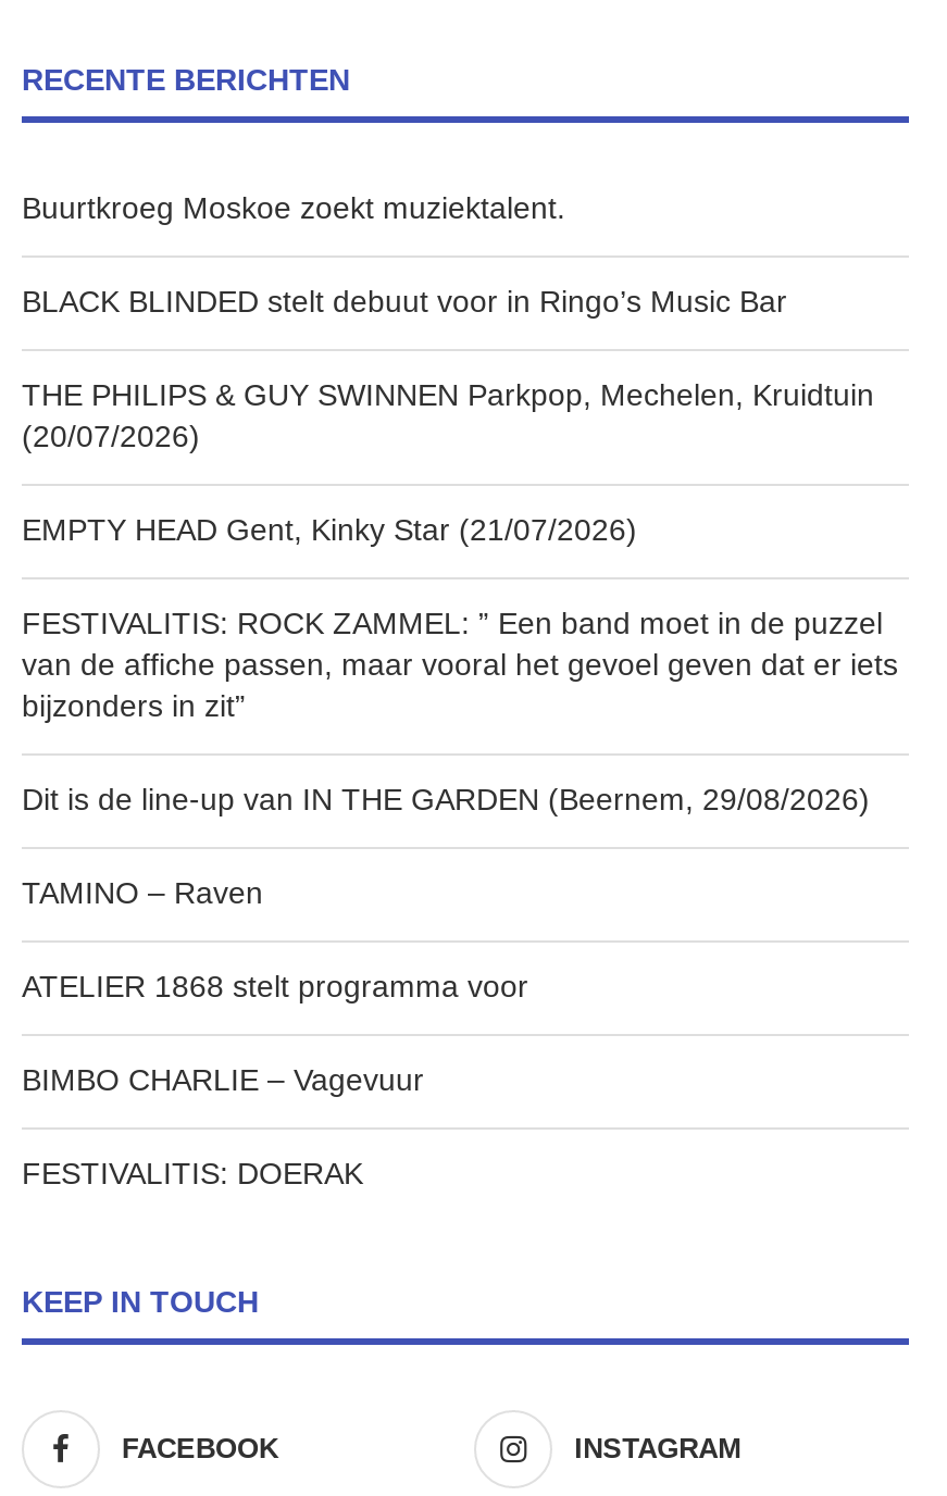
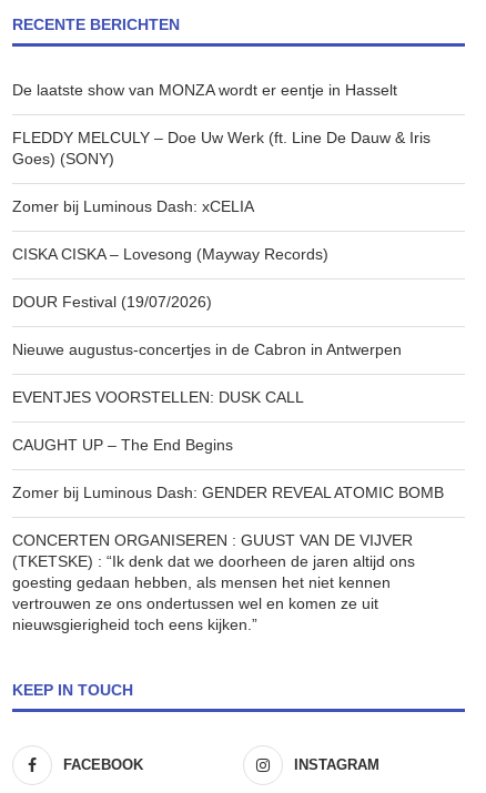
- Buurtkroeg Moskoe zoekt muziektalent.
+ De laatste show van MONZA wordt er eentje in Hasselt

- BLACK BLINDED stelt debuut voor in Ringo’s Music Bar
+ FLEDDY MELCULY – Doe Uw Werk (ft. Line De Dauw & Iris
+ Goes) (SONY)

- THE PHILIPS & GUY SWINNEN Parkpop, Mechelen, Kruidtuin
- (20/07/2026)
+ Zomer bij Luminous Dash: xCELIA

- EMPTY HEAD Gent, Kinky Star (21/07/2026)
+ CISKA CISKA – Lovesong (Mayway Records)

- FESTIVALITIS: ROCK ZAMMEL: ” Een band moet in de puzzel
- van de affiche passen, maar vooral het gevoel geven dat er iets
- bijzonders in zit”
+ DOUR Festival (19/07/2026)

- Dit is de line-up van IN THE GARDEN (Beernem, 29/08/2026)
+ Nieuwe augustus-concertjes in de Cabron in Antwerpen

- TAMINO – Raven
+ EVENTJES VOORSTELLEN: DUSK CALL

- ATELIER 1868 stelt programma voor
+ CAUGHT UP – The End Begins

- BIMBO CHARLIE – Vagevuur
+ Zomer bij Luminous Dash: GENDER REVEAL ATOMIC BOMB

- FESTIVALITIS: DOERAK
+ CONCERTEN ORGANISEREN : GUUST VAN DE VIJVER
+ (TKETSKE) : “Ik denk dat we doorheen de jaren altijd ons
+ goesting gedaan hebben, als mensen het niet kennen
+ vertrouwen ze ons ondertussen wel en komen ze uit
+ nieuwsgierigheid toch eens kijken.”
